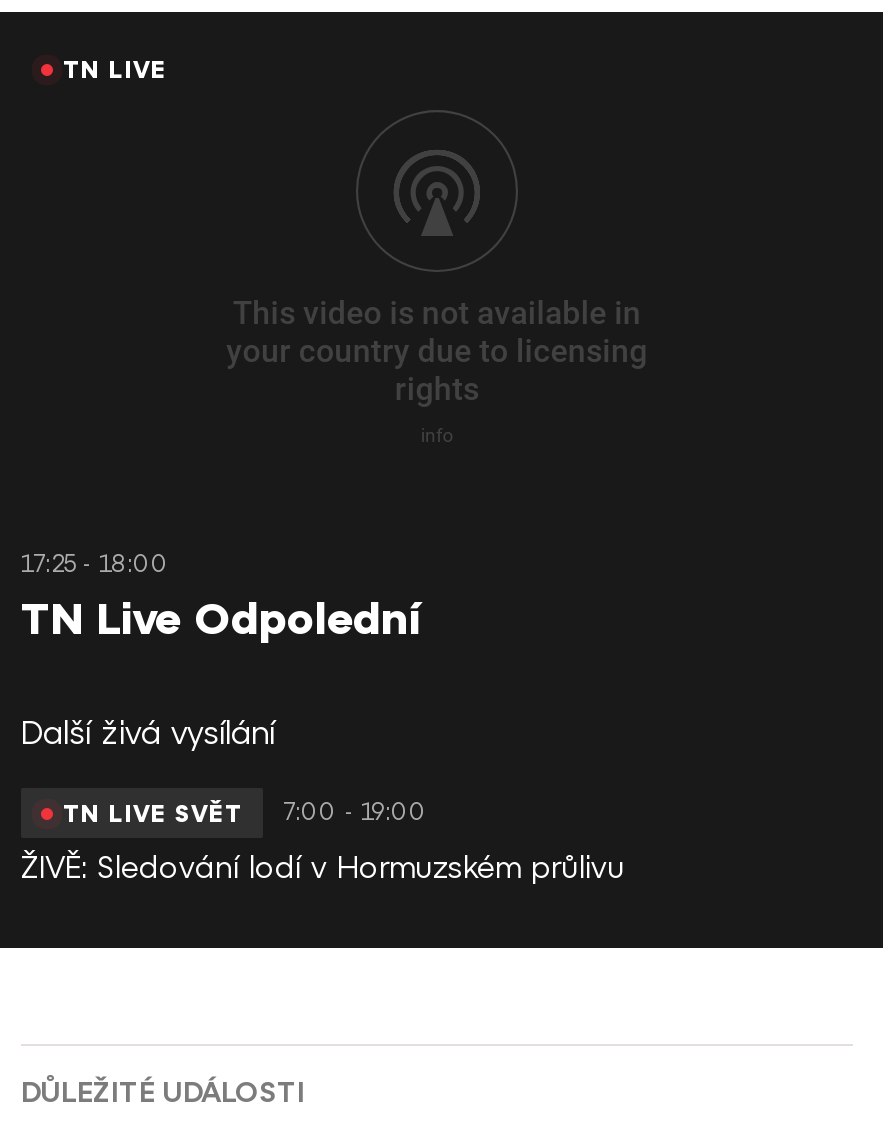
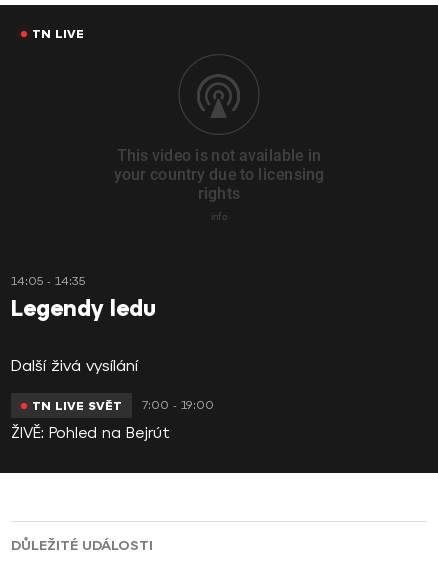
- 17:25 - 18:00
- TN Live Odpolední
+ 14:05 - 14:35
+ Legendy ledu

- ŽIVĚ: Sledování lodí v Hormuzském průlivu
+ ŽIVĚ: Pohled na Bejrút
